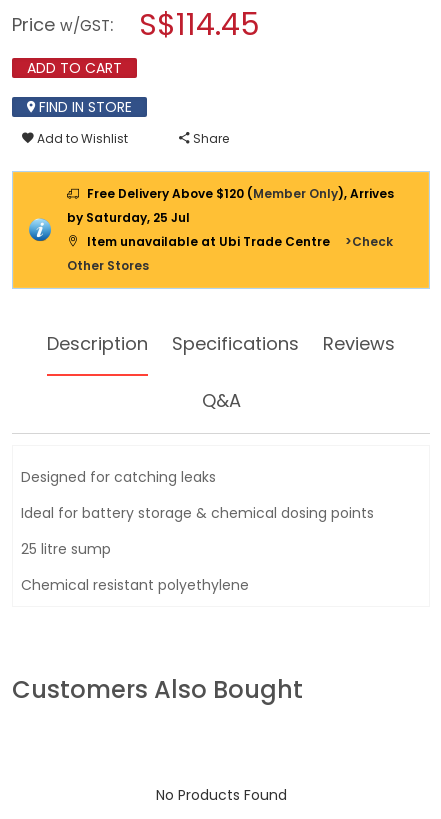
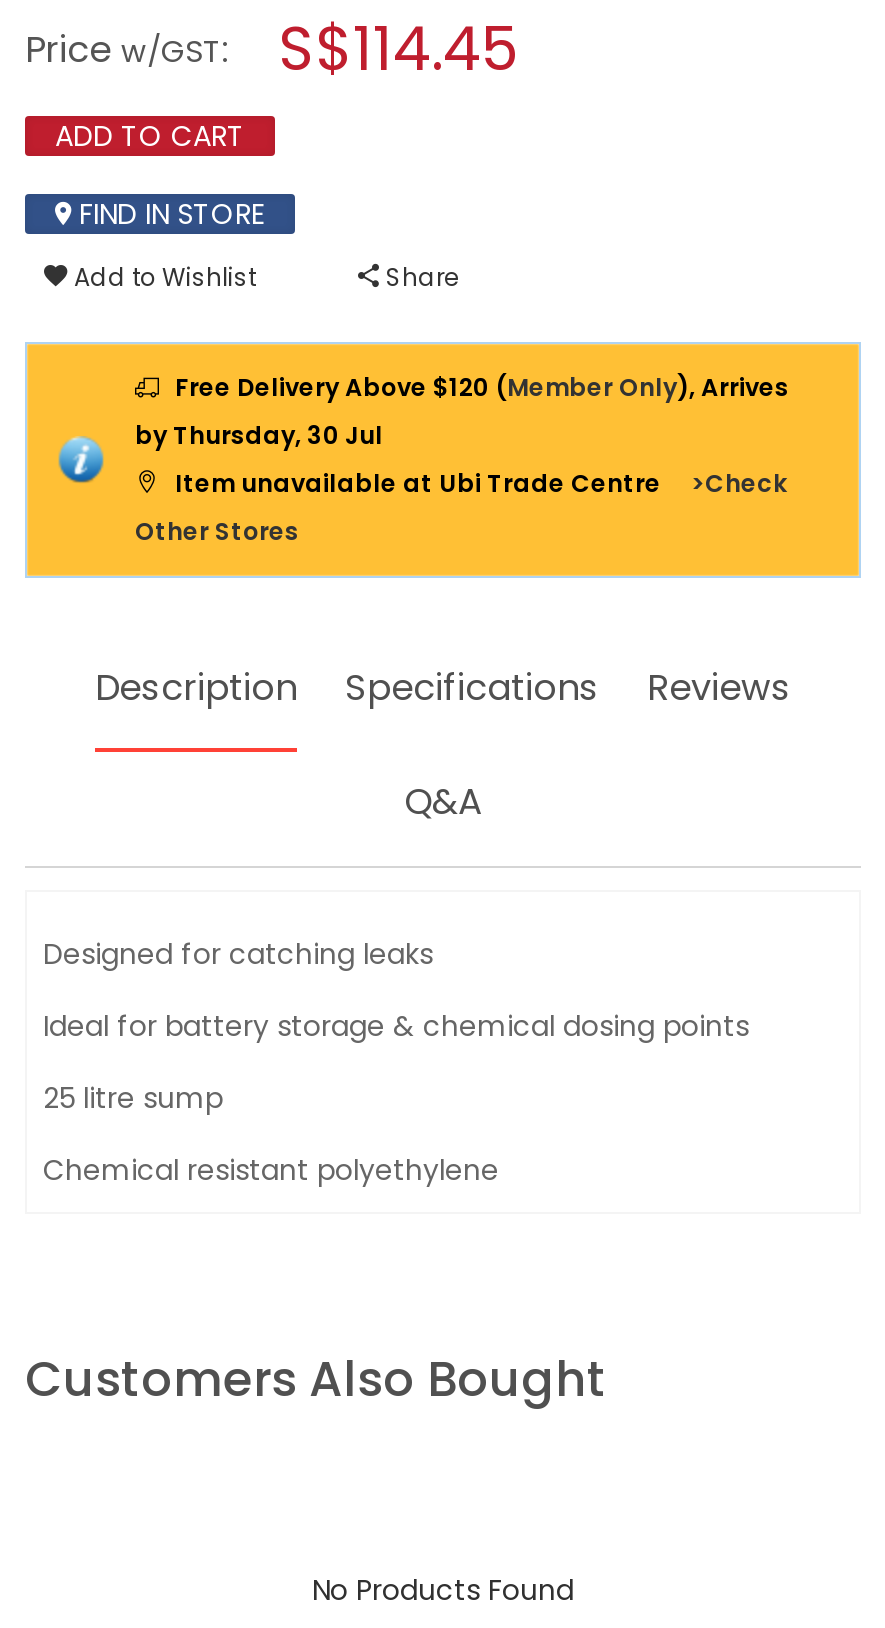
- by Saturday, 25 Jul
+ by Thursday, 30 Jul
